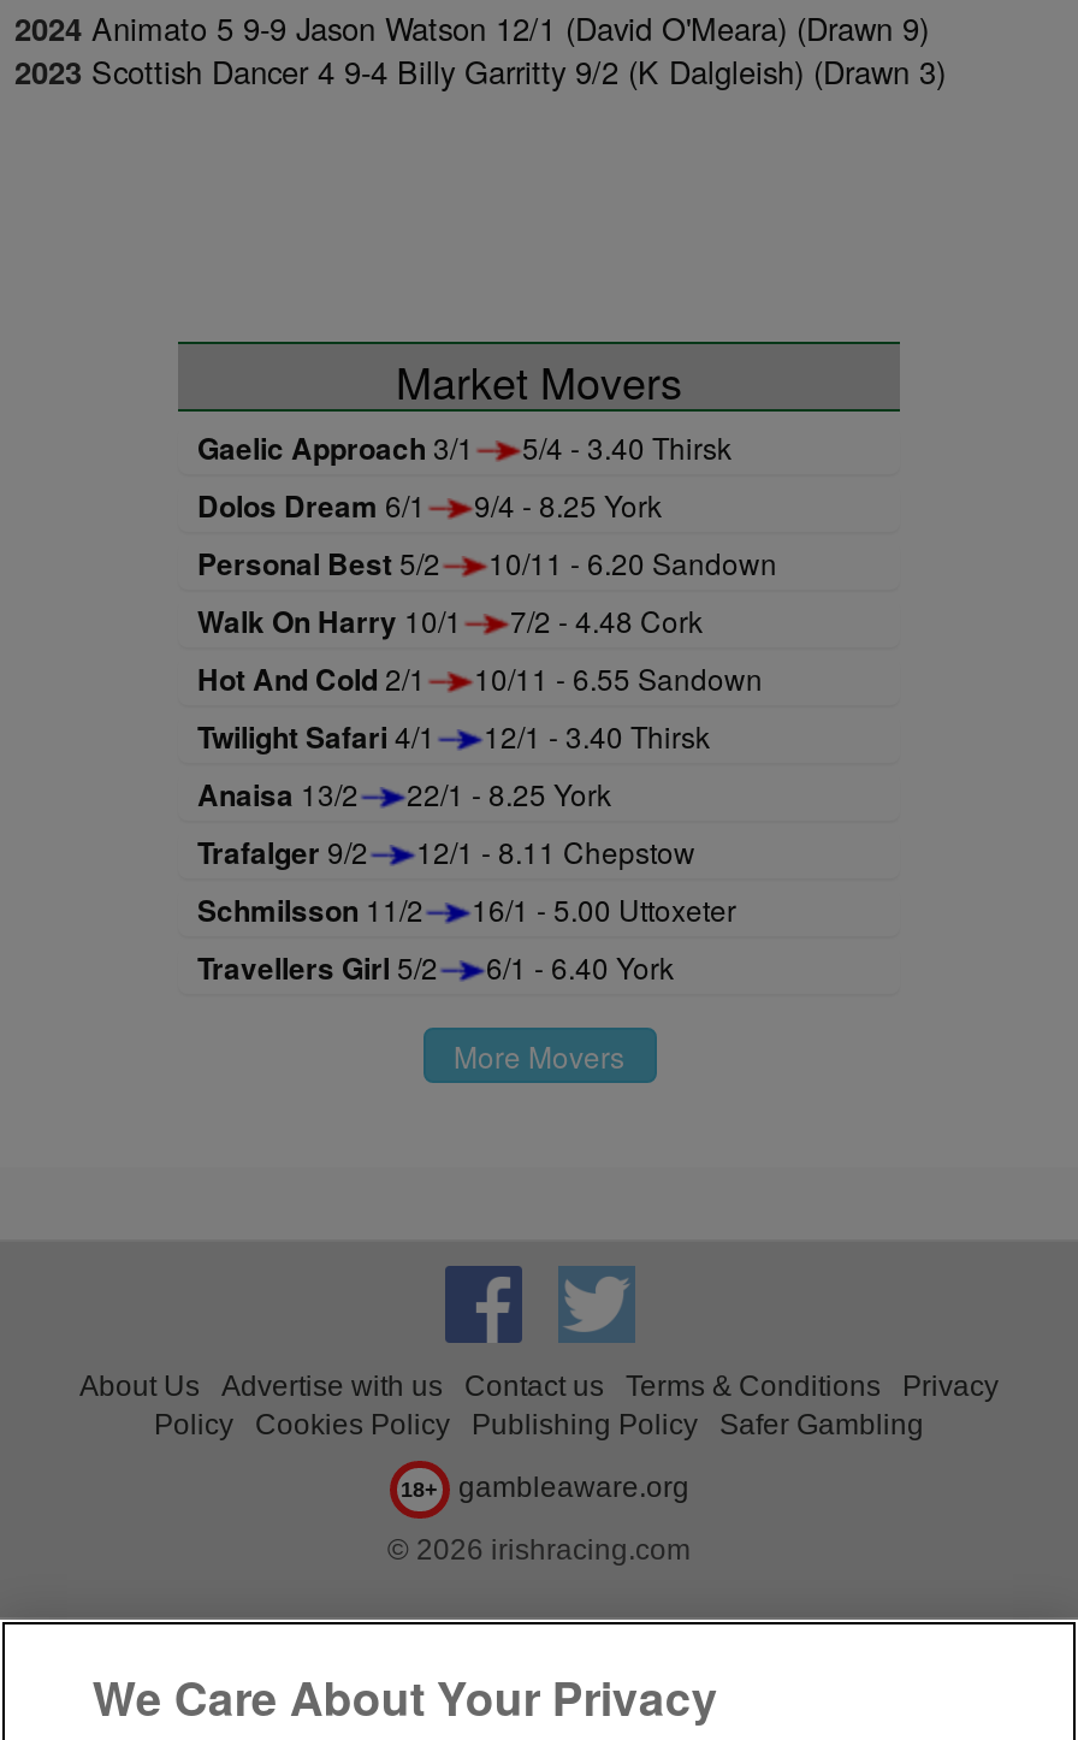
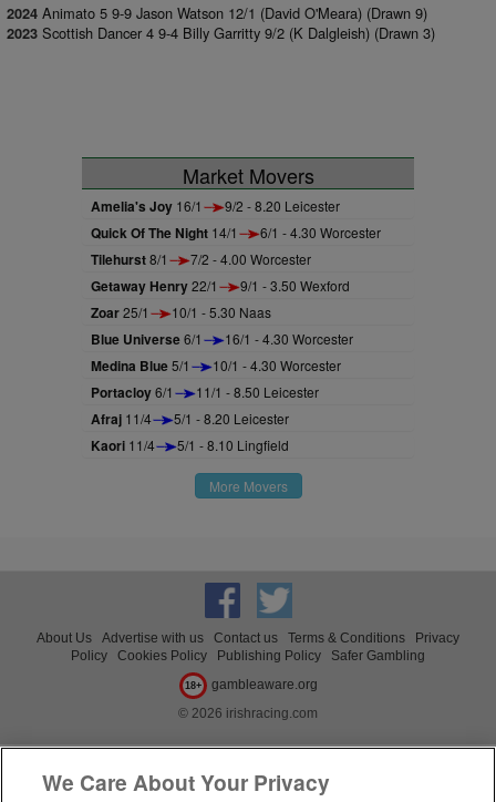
- Gaelic Approach 3/1
- 5/4 - 3.40 Thirsk
- Dolos Dream 6/1
- 9/4 - 8.25 York
- Personal Best 5/2
- 10/11 - 6.20 Sandown
- Walk On Harry 10/1
- 7/2 - 4.48 Cork
- Hot And Cold 2/1
- 10/11 - 6.55 Sandown
- Twilight Safari 4/1
- 12/1 - 3.40 Thirsk
- Anaisa 13/2
- 22/1 - 8.25 York
- Trafalger 9/2
- 12/1 - 8.11 Chepstow
- Schmilsson 11/2
- 16/1 - 5.00 Uttoxeter
- Travellers Girl 5/2
- 6/1 - 6.40 York
+ Amelia's Joy 16/1
+ 9/2 - 8.20 Leicester
+ Quick Of The Night 14/1
+ 6/1 - 4.30 Worcester
+ Tilehurst 8/1
+ 7/2 - 4.00 Worcester
+ Getaway Henry 22/1
+ 9/1 - 3.50 Wexford
+ Zoar 25/1
+ 10/1 - 5.30 Naas
+ Blue Universe 6/1
+ 16/1 - 4.30 Worcester
+ Medina Blue 5/1
+ 10/1 - 4.30 Worcester
+ Portacloy 6/1
+ 11/1 - 8.50 Leicester
+ Afraj 11/4
+ 5/1 - 8.20 Leicester
+ Kaori 11/4
+ 5/1 - 8.10 Lingfield
